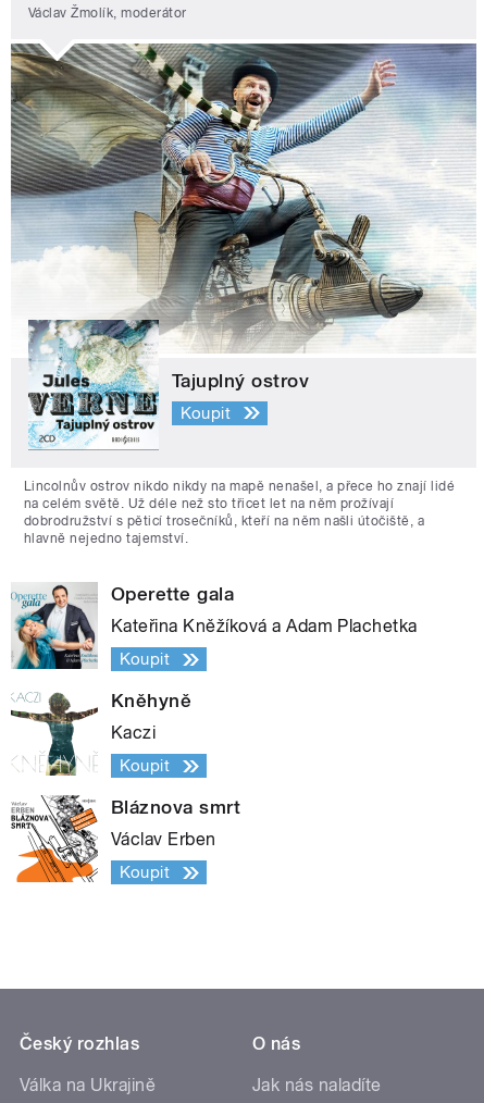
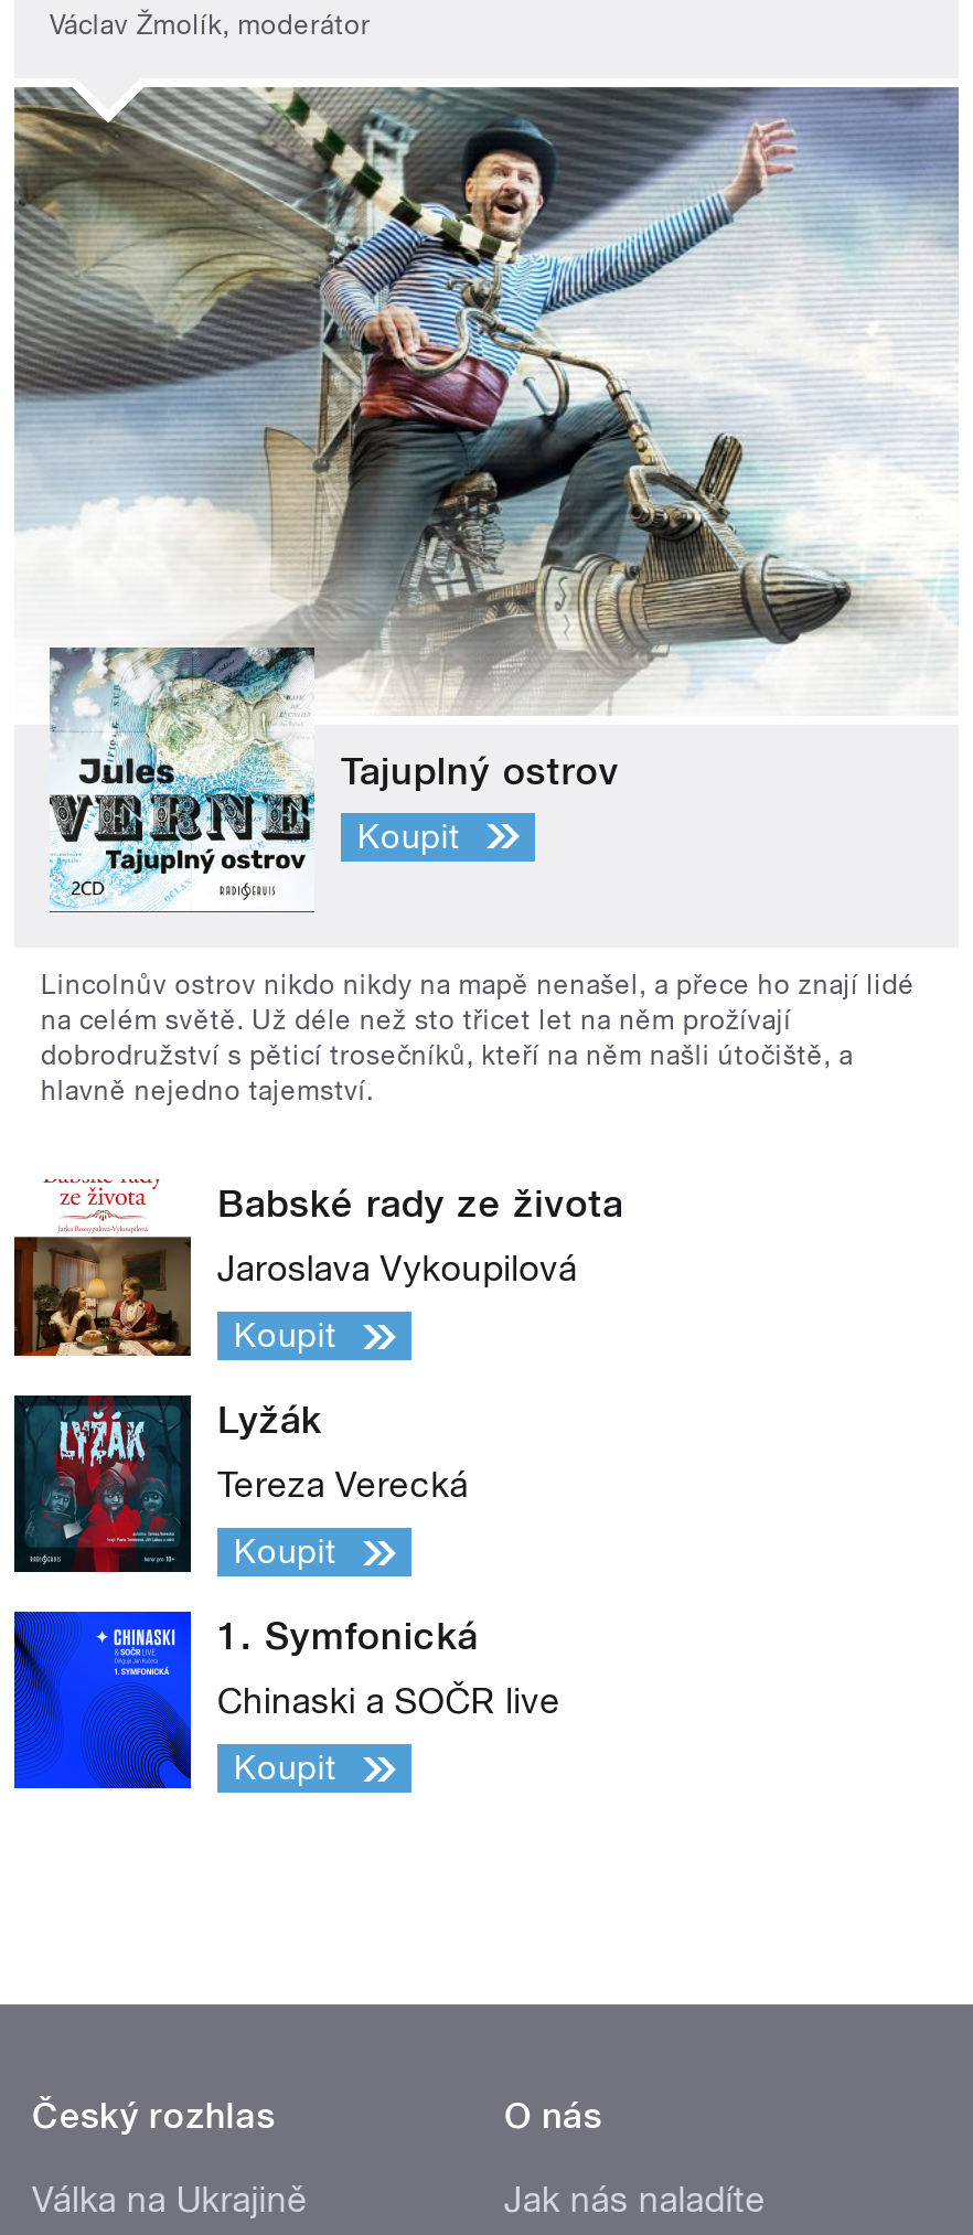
- [image]
- Operette gala
+ [image]
+ Babské rady ze života

- Kateřina Kněžíková a Adam Plachetka
+ Jaroslava Vykoupilová

- [image]
- Kněhyně
+ [image]
+ Lyžák

- Kaczi
+ Tereza Verecká

- [image]
- Bláznova smrt
+ [image]
+ 1. Symfonická

- Václav Erben
+ Chinaski a SOČR live
